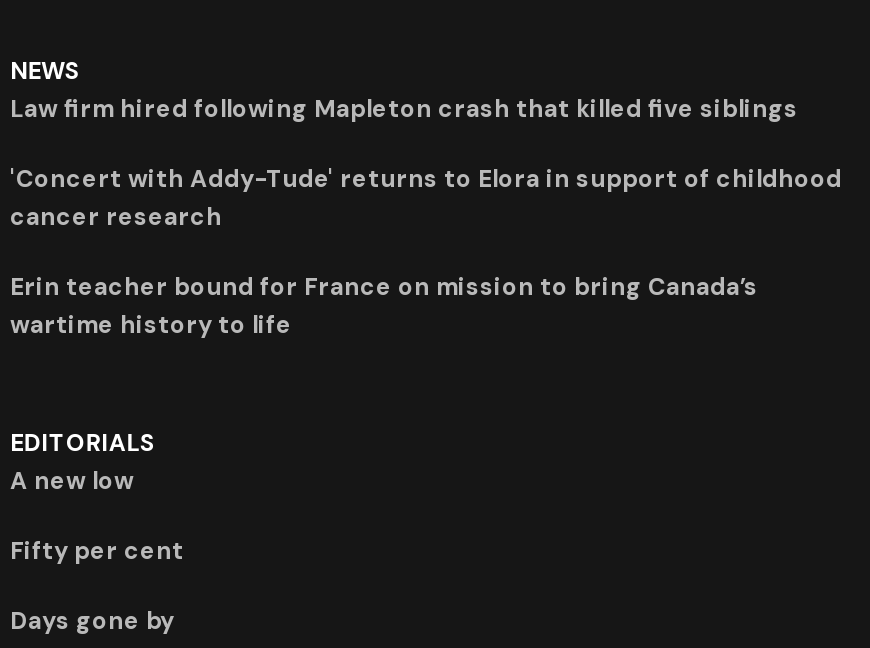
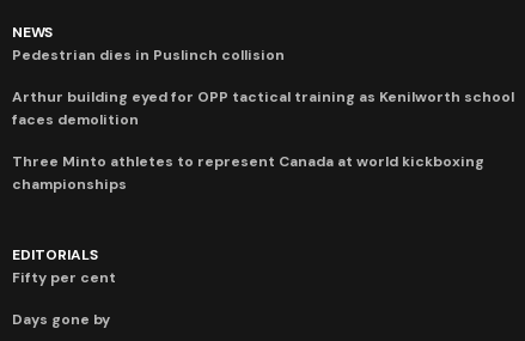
- Law firm hired following Mapleton crash that killed five siblings
+ Pedestrian dies in Puslinch collision

- 'Concert with Addy-Tude' returns to Elora in support of childhood
- cancer research
+ Arthur building eyed for OPP tactical training as Kenilworth school
+ faces demolition

- Erin teacher bound for France on mission to bring Canada’s
- wartime history to life
+ Three Minto athletes to represent Canada at world kickboxing
+ championships

- A new low
